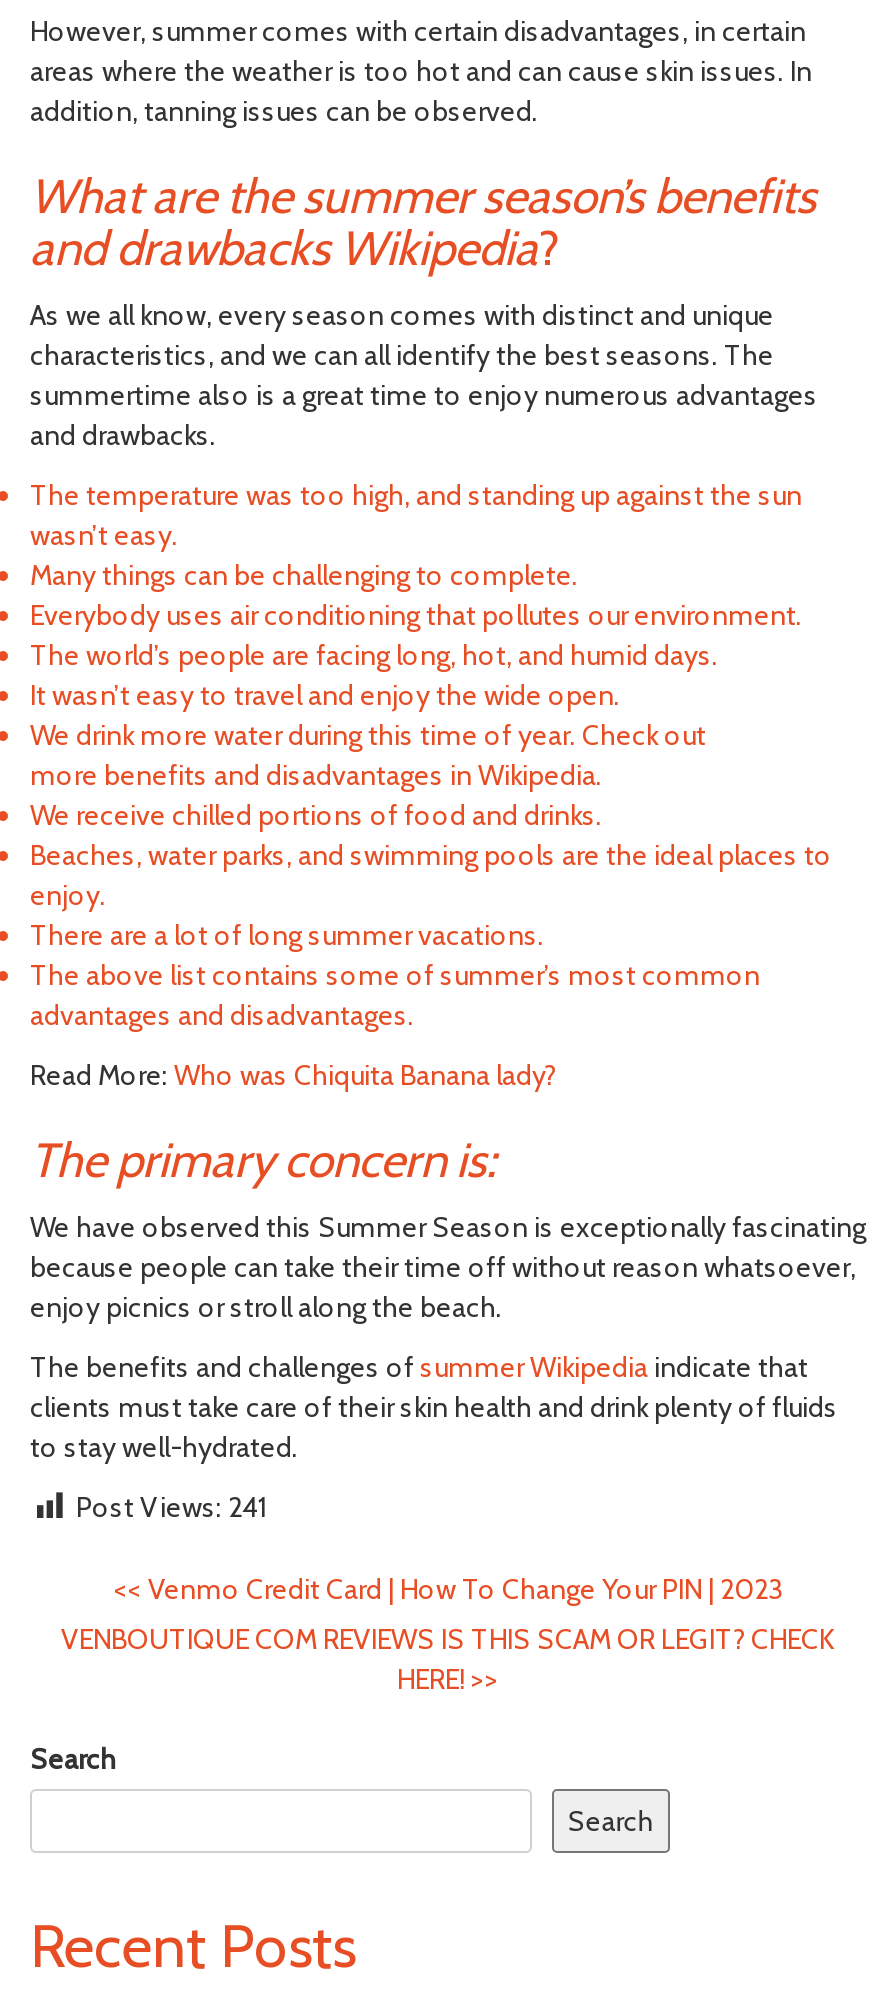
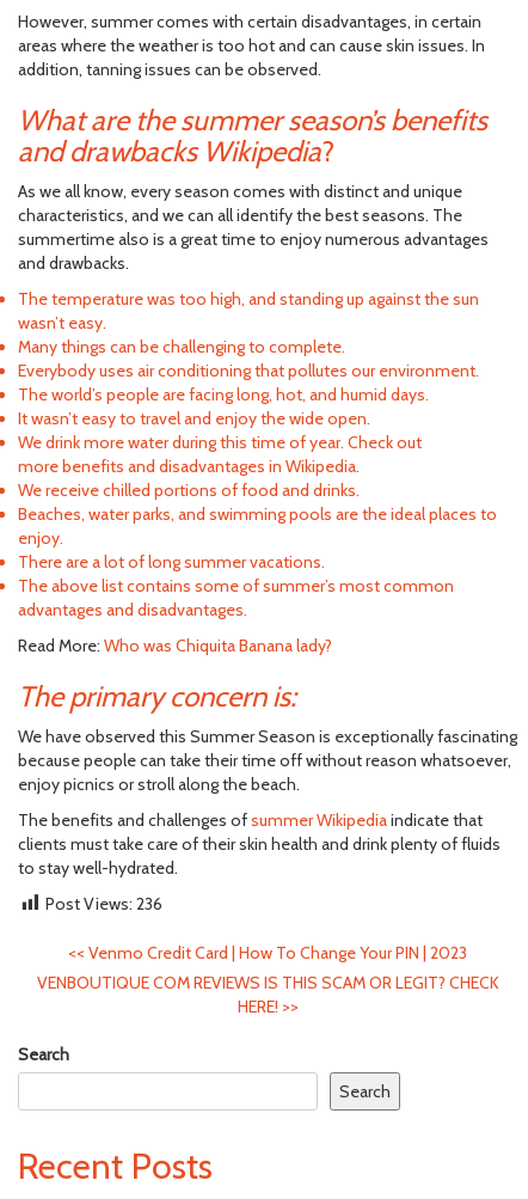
- Post Views: 241
+ Post Views: 236
